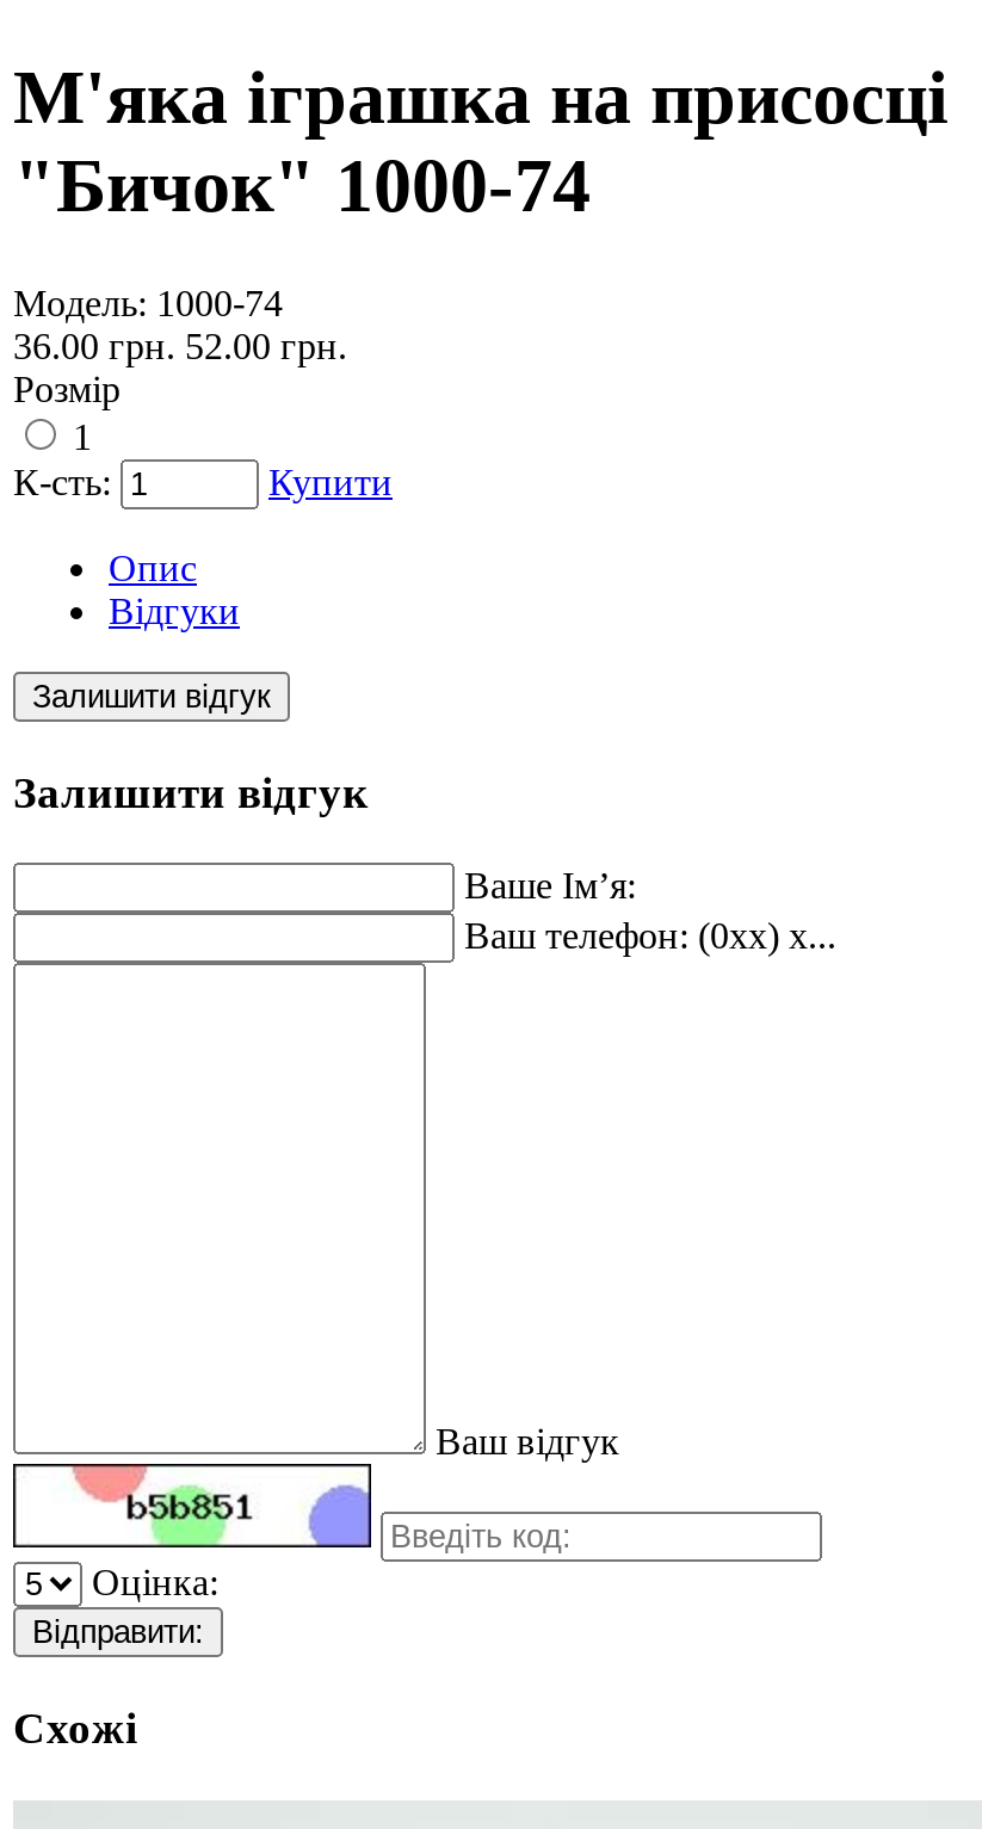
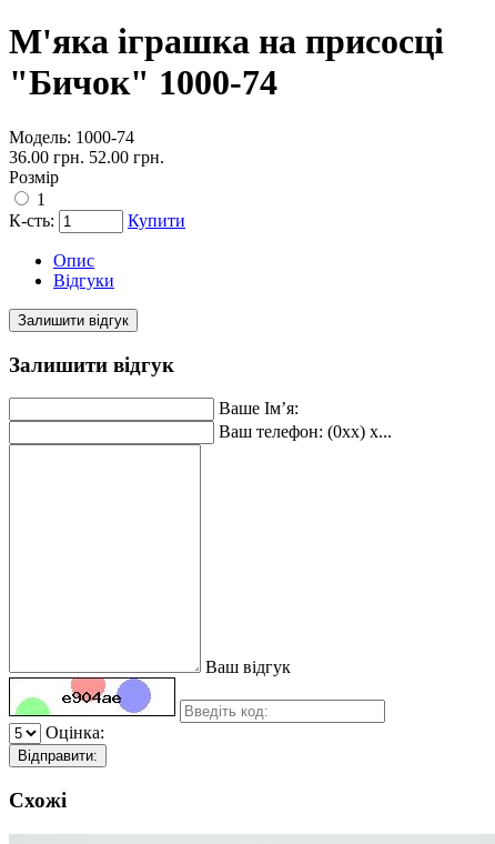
- [image]
+ [image]
